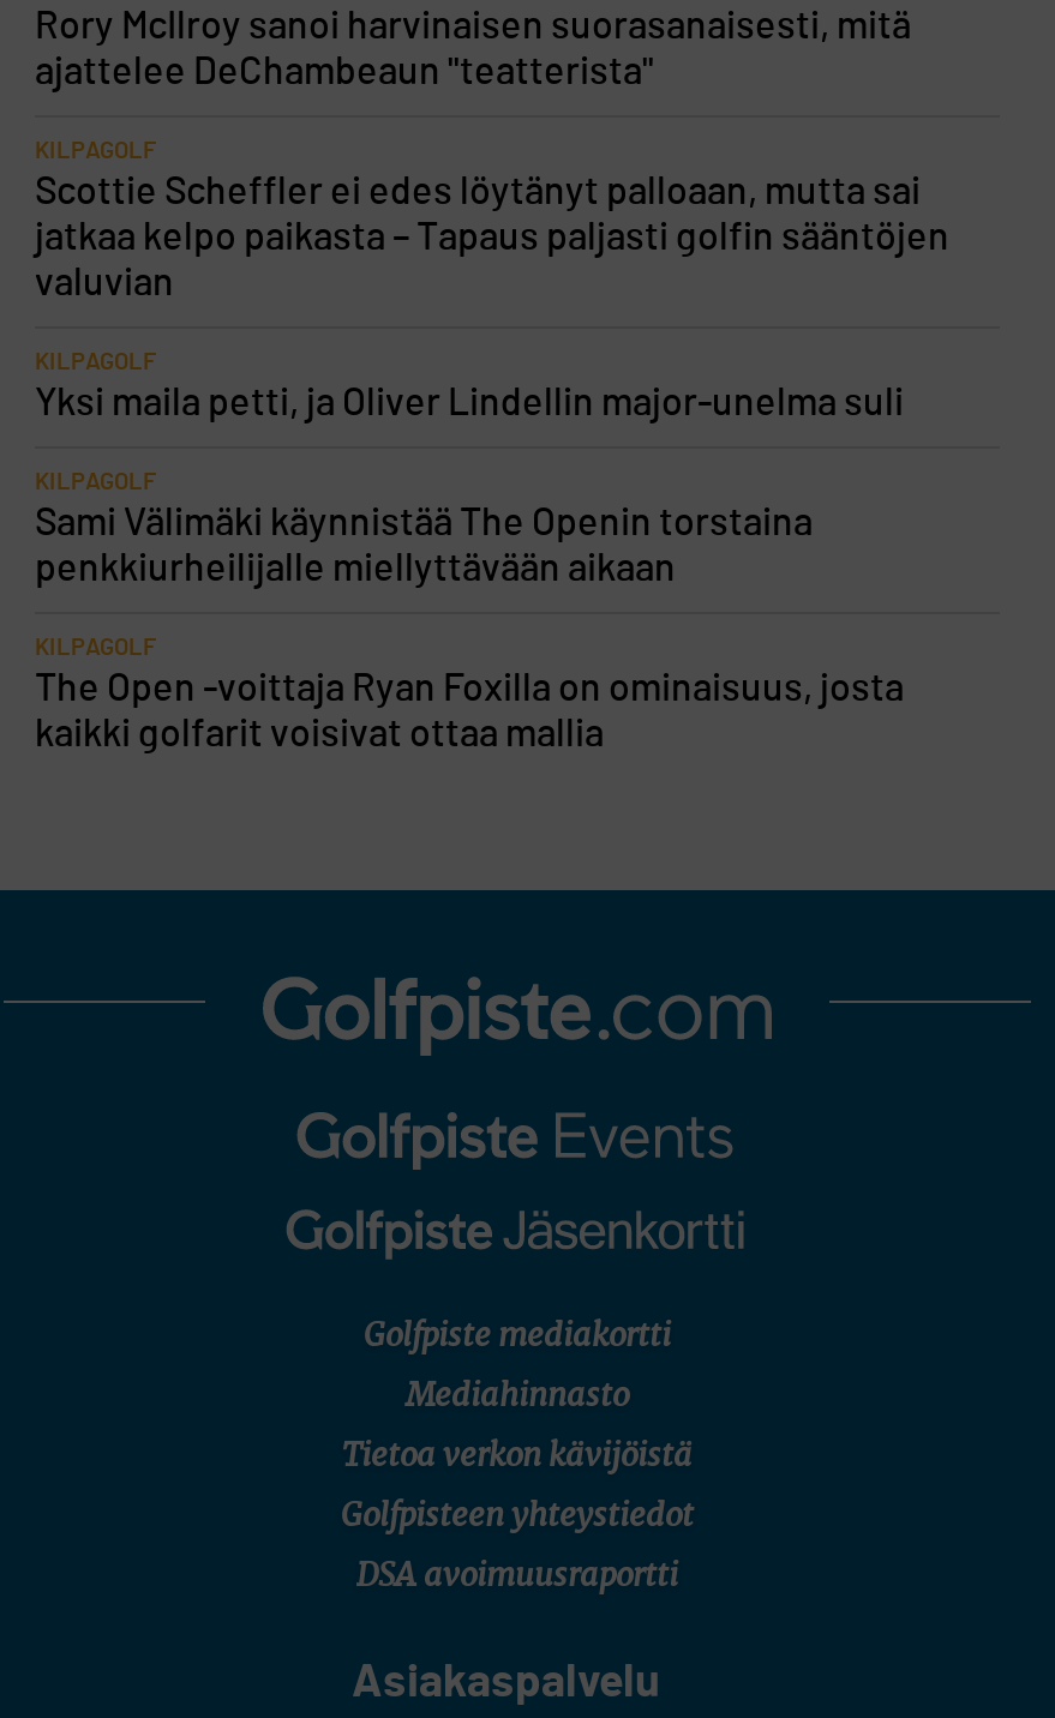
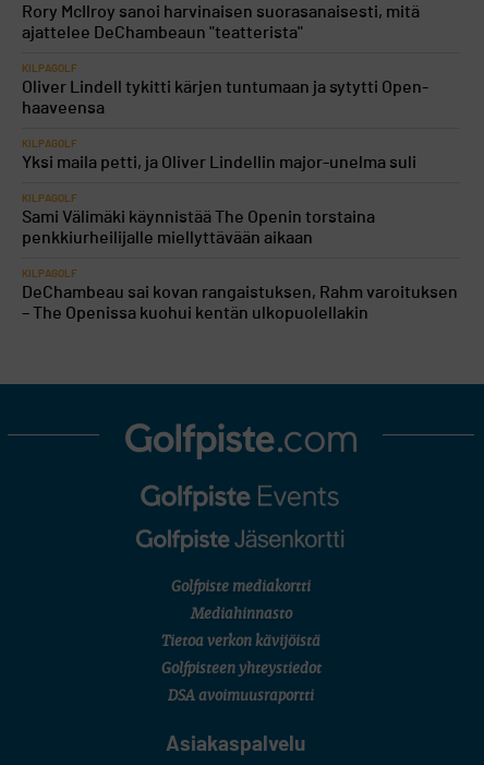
- Scottie Scheffler ei edes löytänyt palloaan, mutta sai
- jatkaa kelpo paikasta – Tapaus paljasti golfin sääntöjen
- valuvian
+ Oliver Lindell tykitti kärjen tuntumaan ja sytytti Open-
+ haaveensa

- The Open -voittaja Ryan Foxilla on ominaisuus, josta
- kaikki golfarit voisivat ottaa mallia
+ DeChambeau sai kovan rangaistuksen, Rahm varoituksen
+ – The Openissa kuohui kentän ulkopuolellakin
